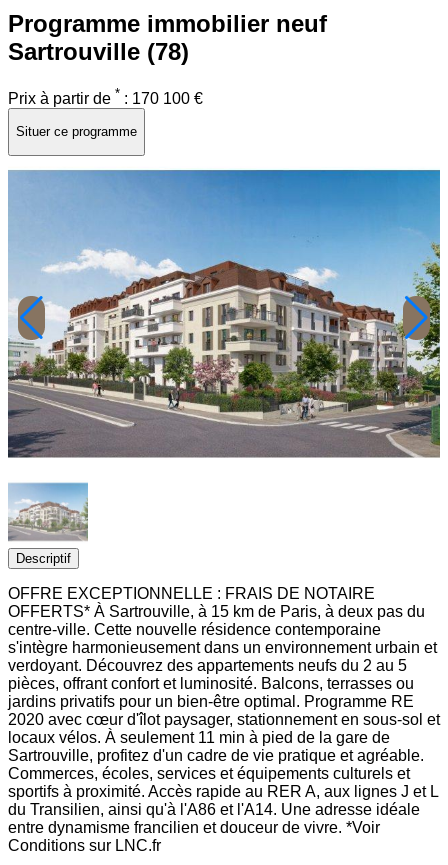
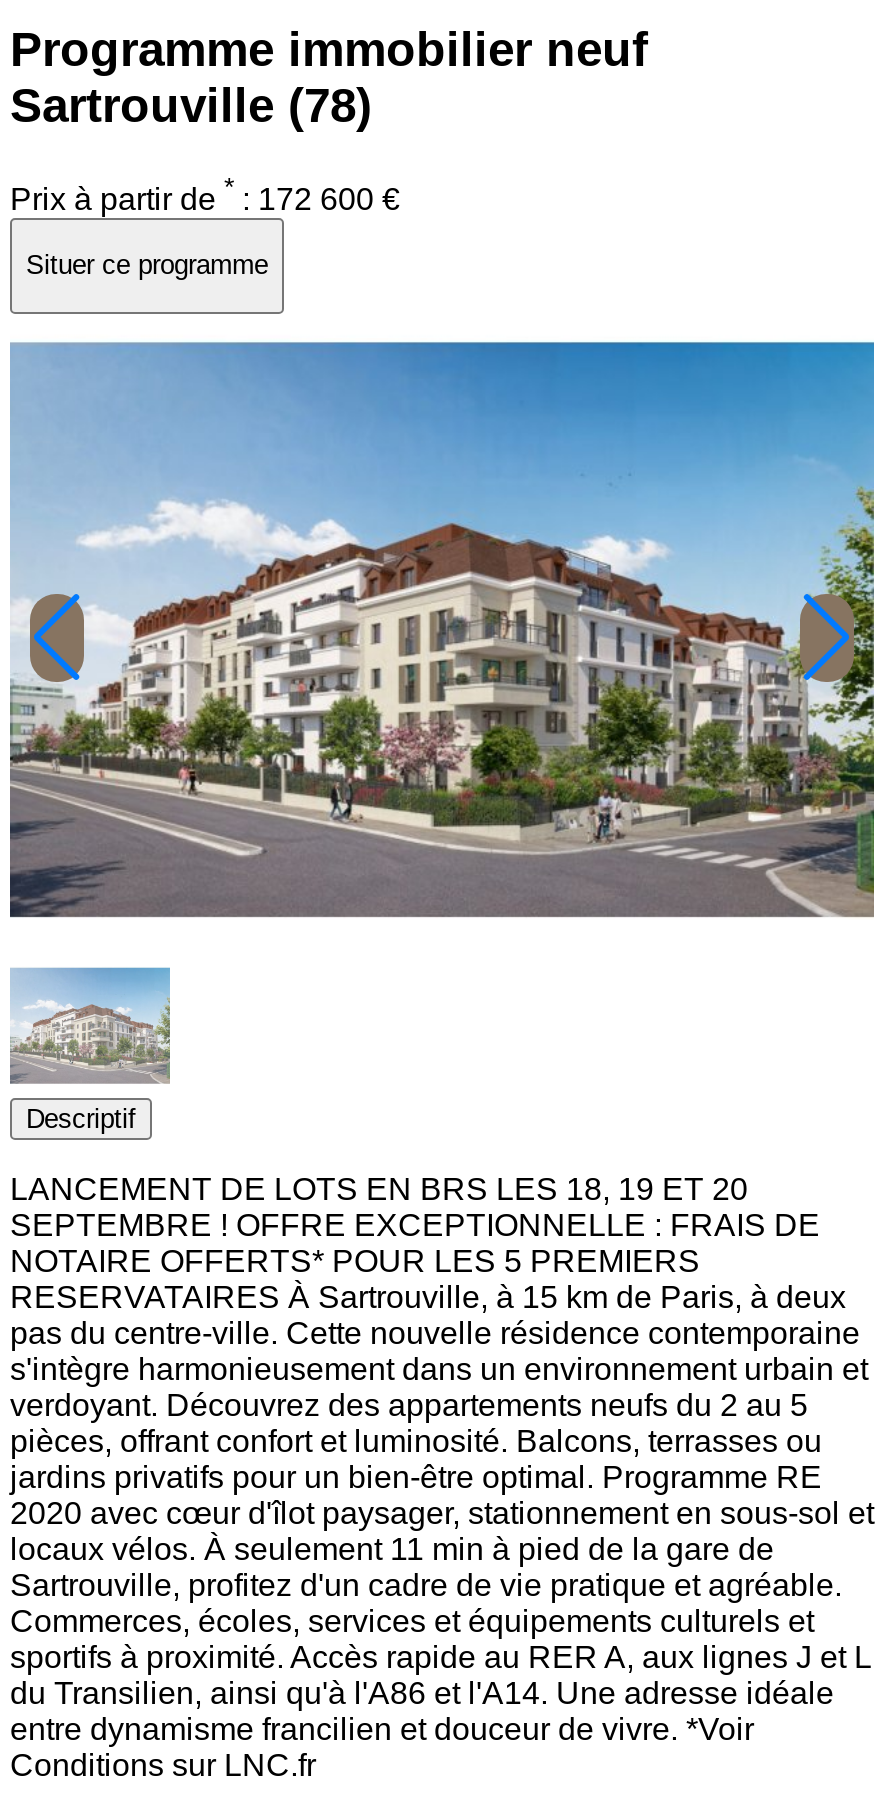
- Prix à partir de *: 170 100 €
+ Prix à partir de *: 172 600 €

- OFFRE EXCEPTIONNELLE : FRAIS DE NOTAIRE
- OFFERTS* À Sartrouville, à 15 km de Paris, à deux pas du
- centre-ville. Cette nouvelle résidence contemporaine
+ LANCEMENT DE LOTS EN BRS LES 18, 19 ET 20
+ SEPTEMBRE ! OFFRE EXCEPTIONNELLE : FRAIS DE
+ NOTAIRE OFFERTS* POUR LES 5 PREMIERS
+ RESERVATAIRES À Sartrouville, à 15 km de Paris, à deux
+ pas du centre-ville. Cette nouvelle résidence contemporaine
